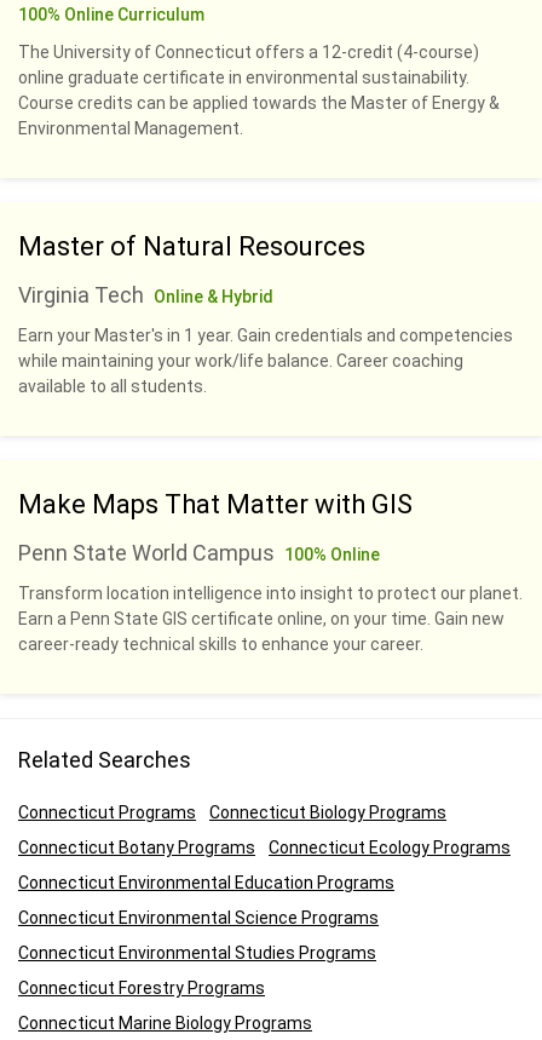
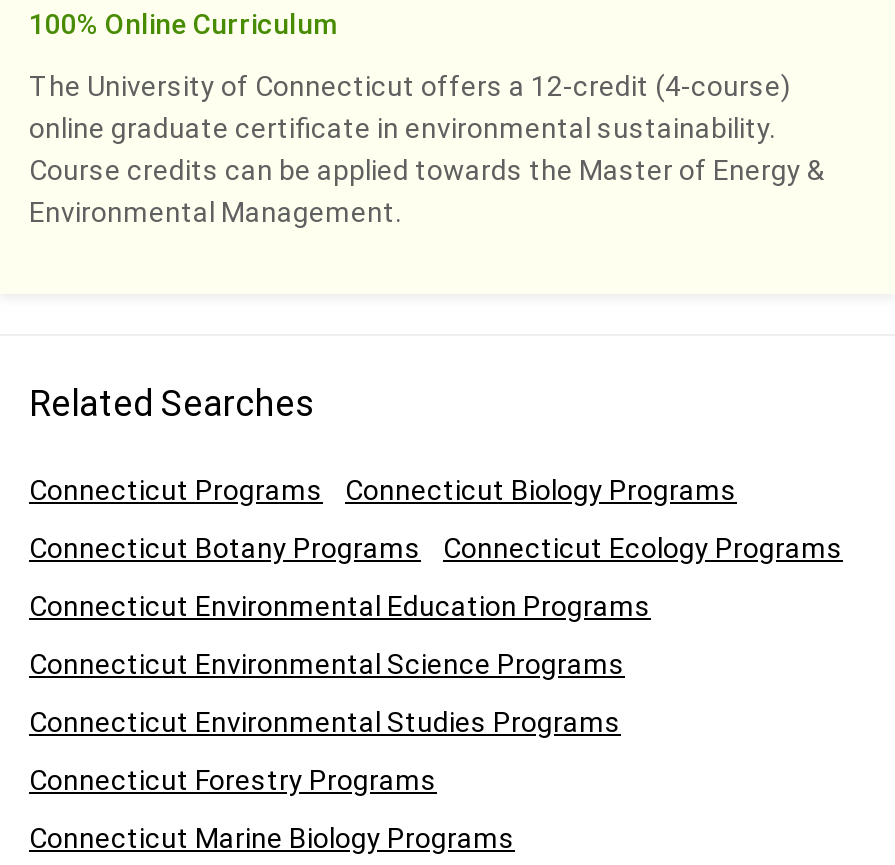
- Master of Natural Resources
- Virginia Tech Online & Hybrid
- Earn your Master's in 1 year. Gain credentials and competencies
- while maintaining your work/life balance. Career coaching
- available to all students.

- Make Maps That Matter with GIS
- Penn State World Campus 100% Online
- Transform location intelligence into insight to protect our planet.
- Earn a Penn State GIS certificate online, on your time. Gain new
- career-ready technical skills to enhance your career.
